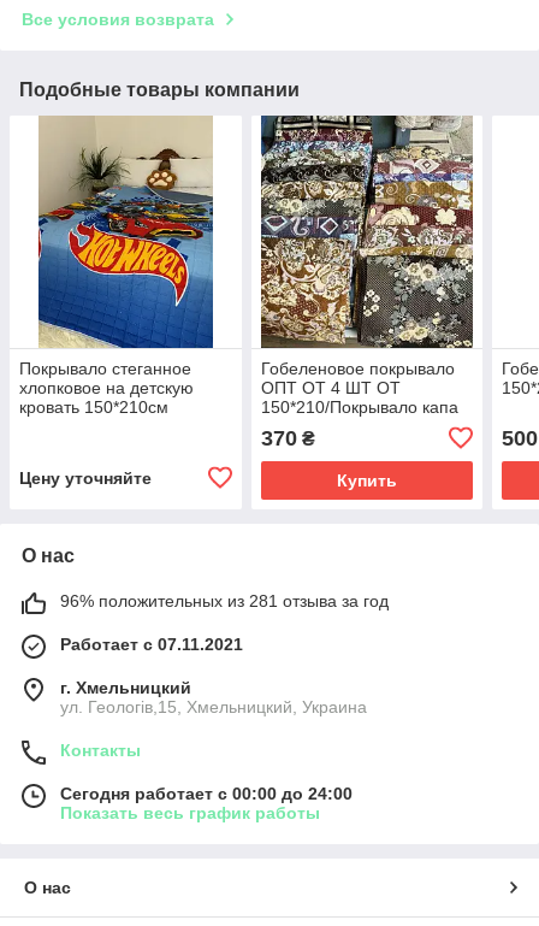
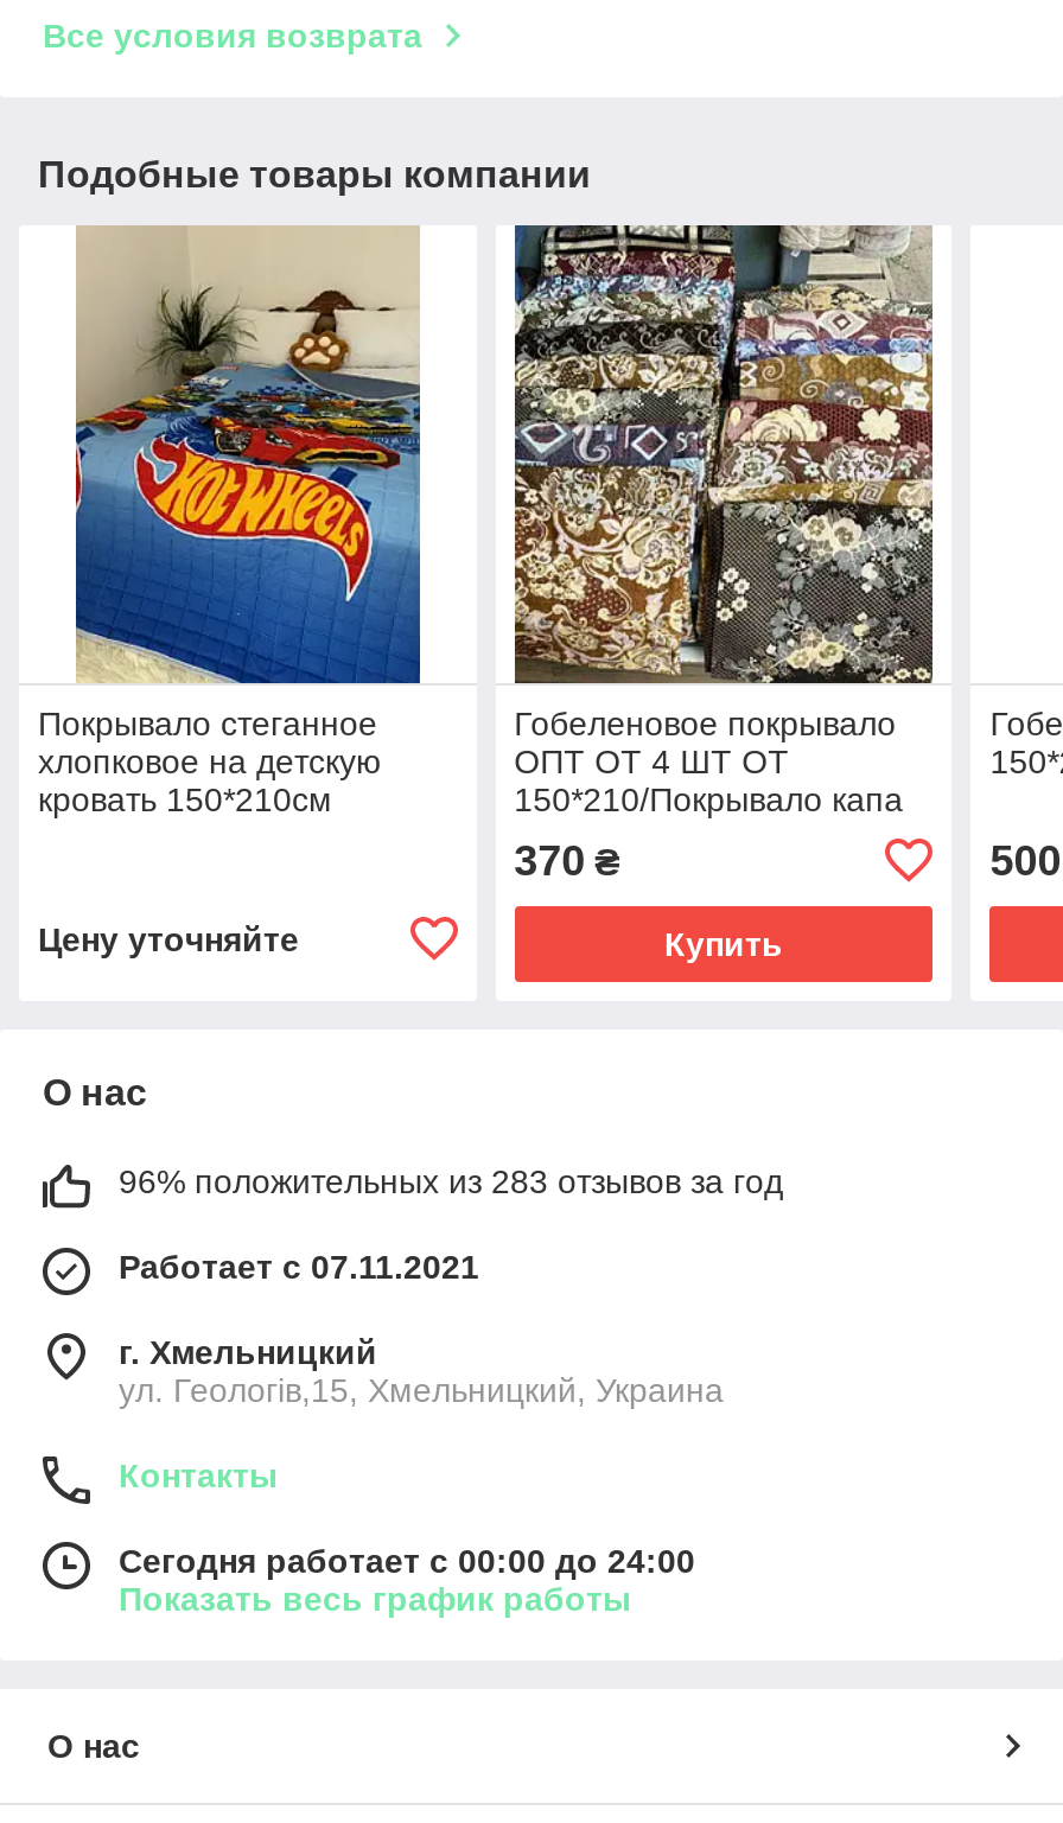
- 96% положительных из 281 отзыва за год
+ 96% положительных из 283 отзывов за год
